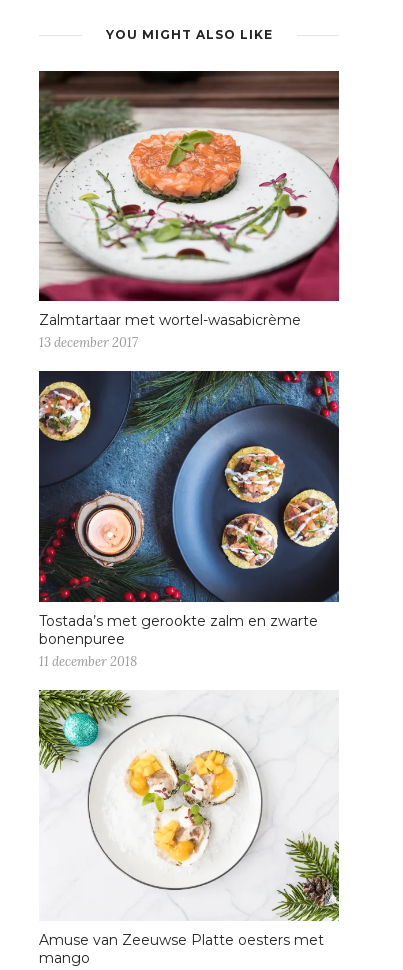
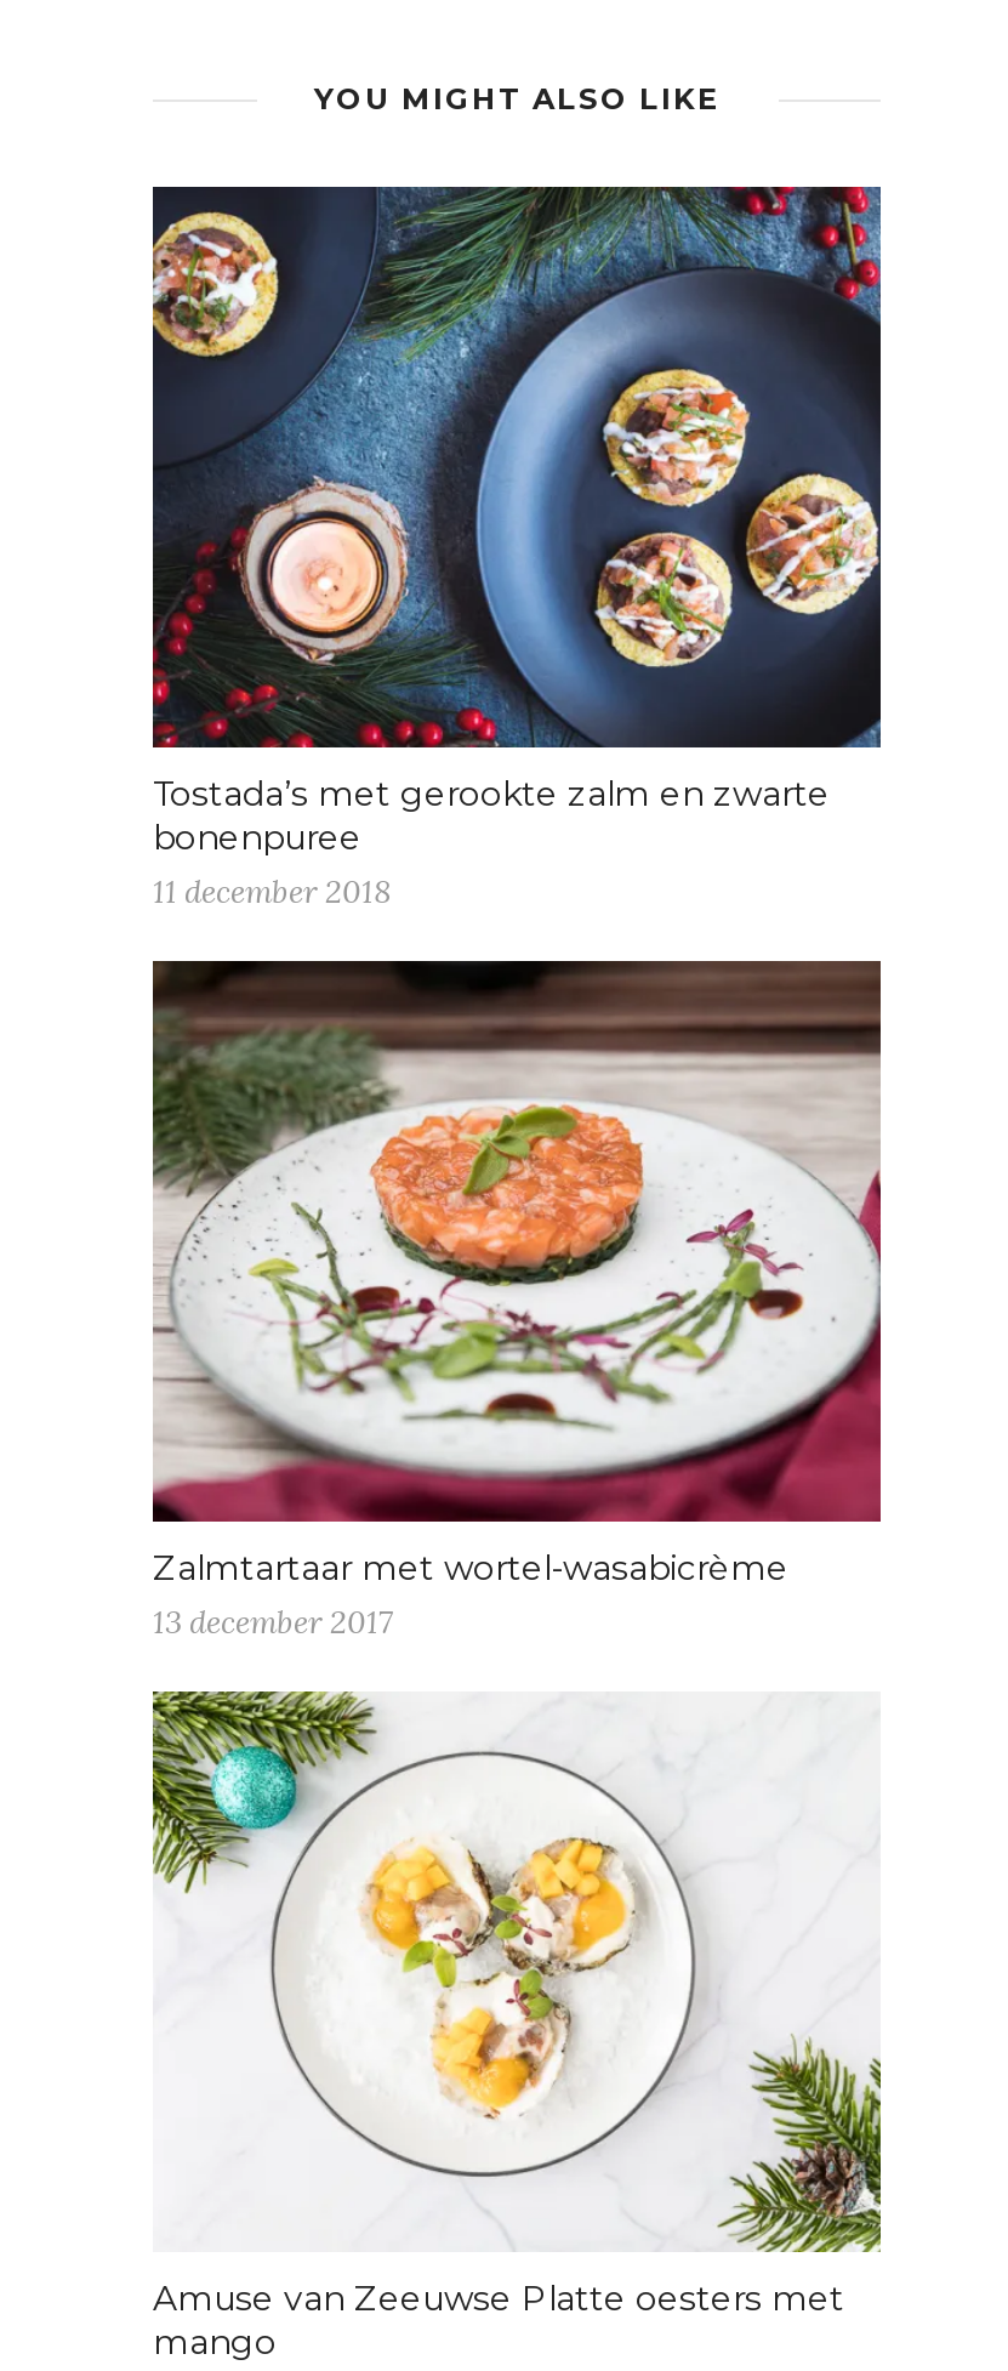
moved down: [image] | Zalmtartaar met wortel-wasabicrème | 13 december 2017

moved up: [image] | Tostada’s met gerookte zalm en zwarte | bonenpuree | 11 december 2018
